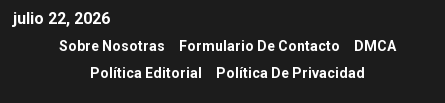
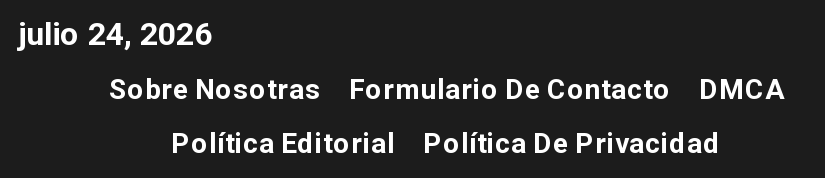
- julio 22, 2026
+ julio 24, 2026
